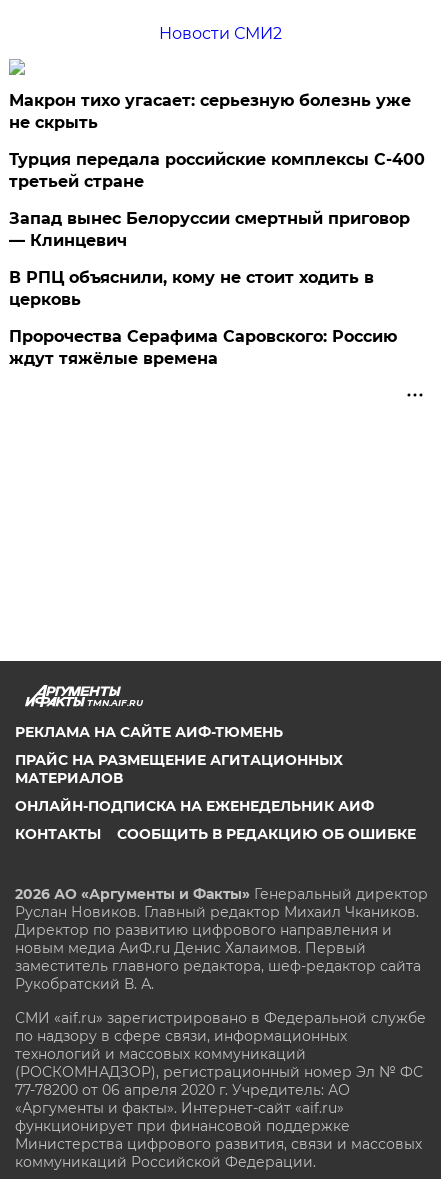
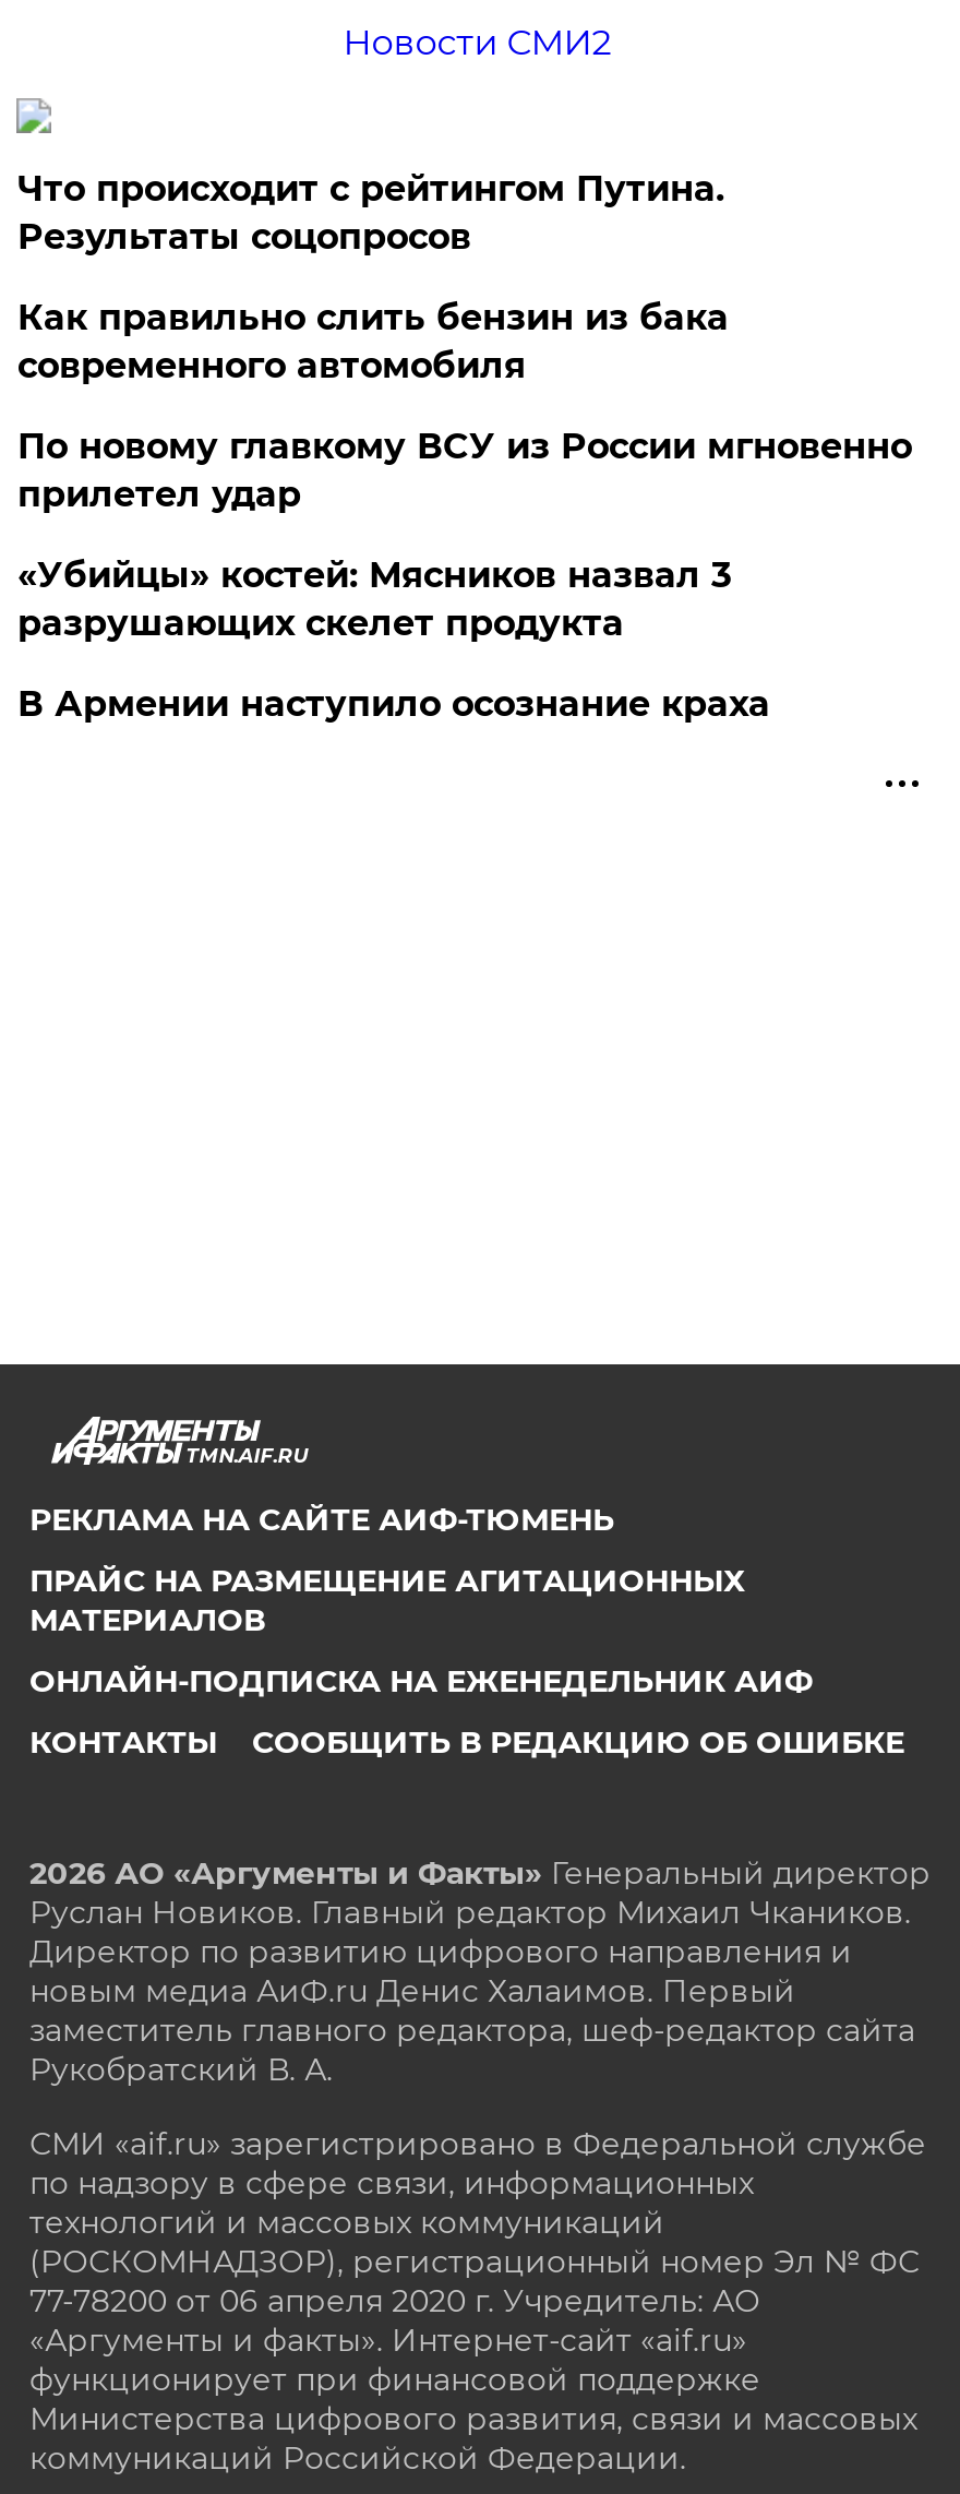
- Макрон тихо угасает: серьезную болезнь уже
- не скрыть
+ Что происходит с рейтингом Путина.
+ Результаты соцопросов

- Турция передала российские комплексы С-400
- третьей стране
+ Как правильно слить бензин из бака
+ современного автомобиля

- Запад вынес Белоруссии смертный приговор
- — Клинцевич
+ По новому главкому ВСУ из России мгновенно
+ прилетел удар

- В РПЦ объяснили, кому не стоит ходить в
- церковь
+ «Убийцы» костей: Мясников назвал 3
+ разрушающих скелет продукта

- Пророчества Серафима Саровского: Россию
- ждут тяжёлые времена
+ В Армении наступило осознание краха
